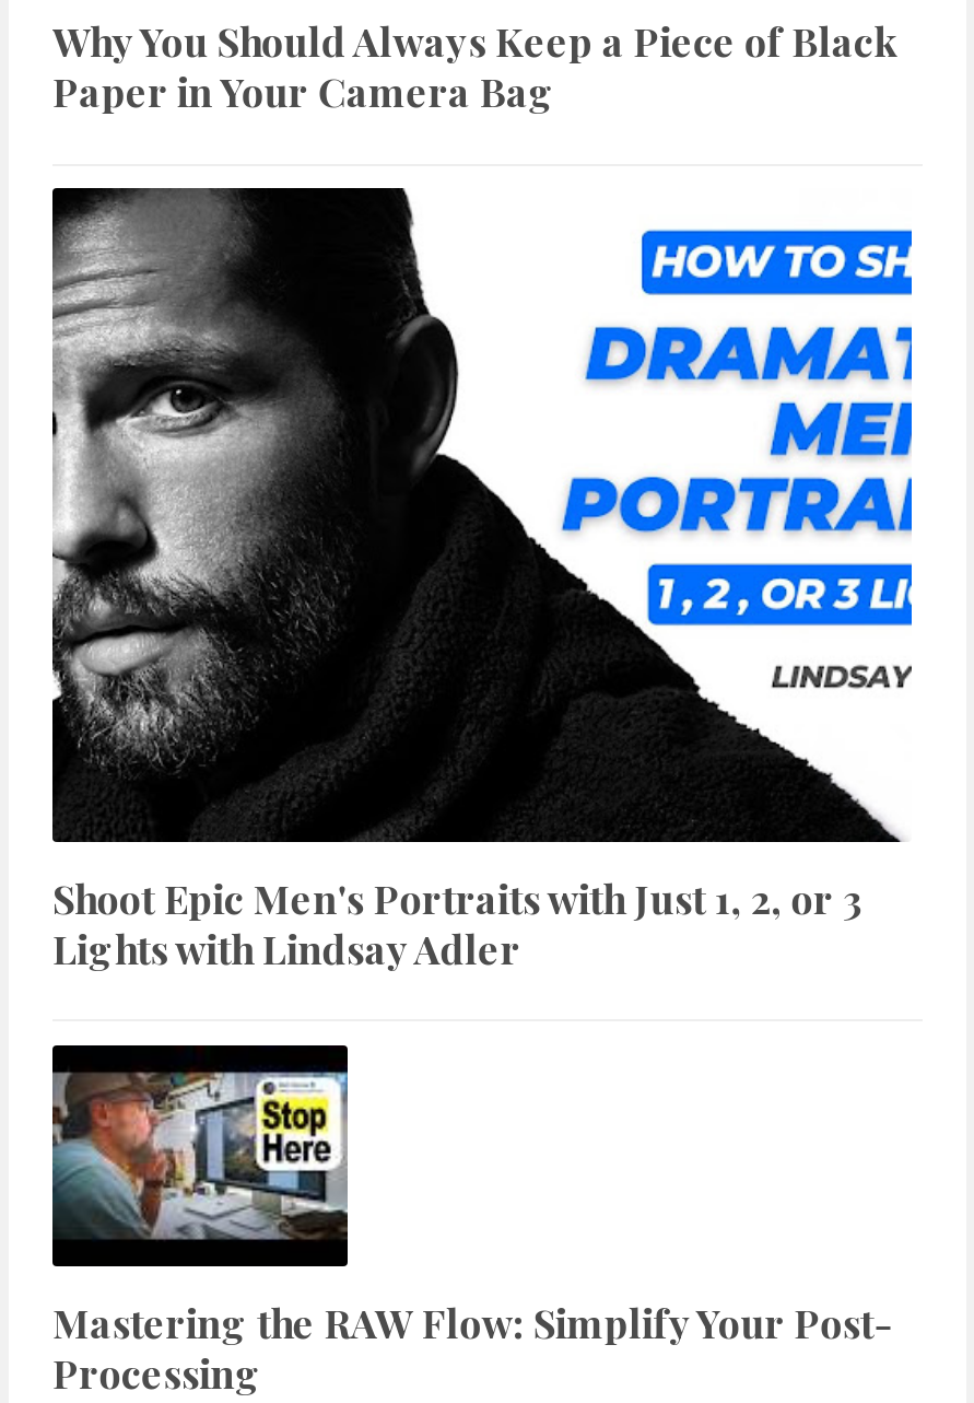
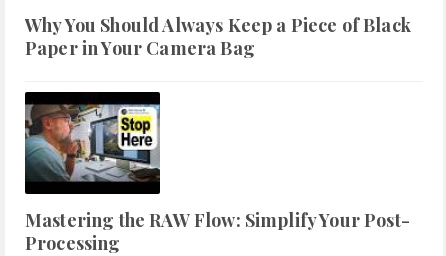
- [image]
- Shoot Epic Men's Portraits with Just 1, 2, or 3
- Lights with Lindsay Adler
